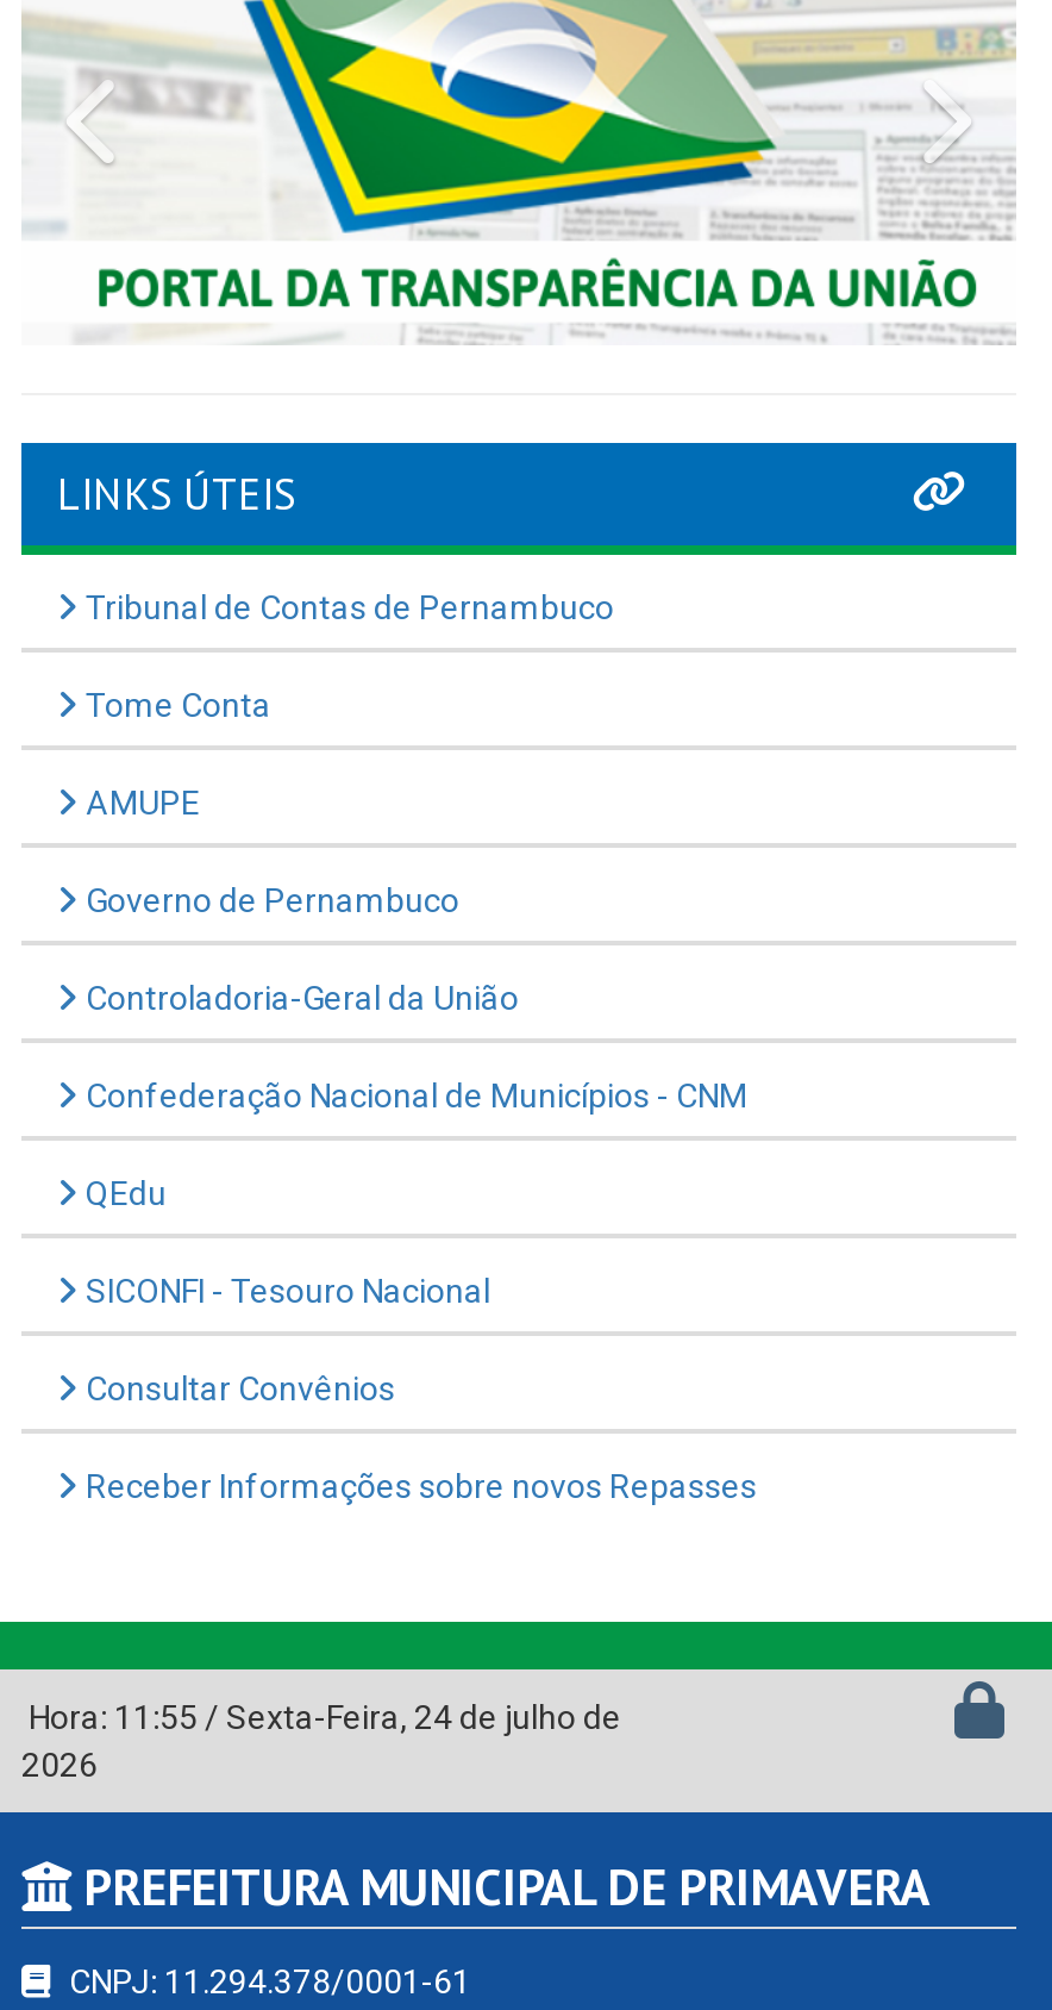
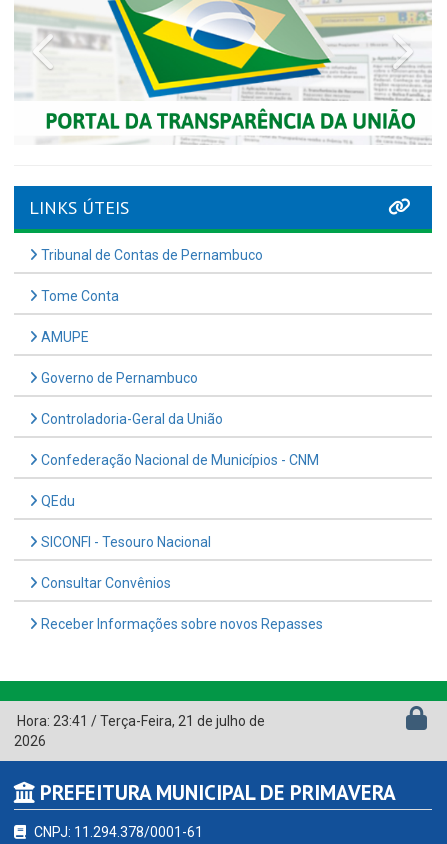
- Hora: 11:55 / Sexta-Feira, 24 de julho de
+ Hora: 23:41 / Terça-Feira, 21 de julho de
